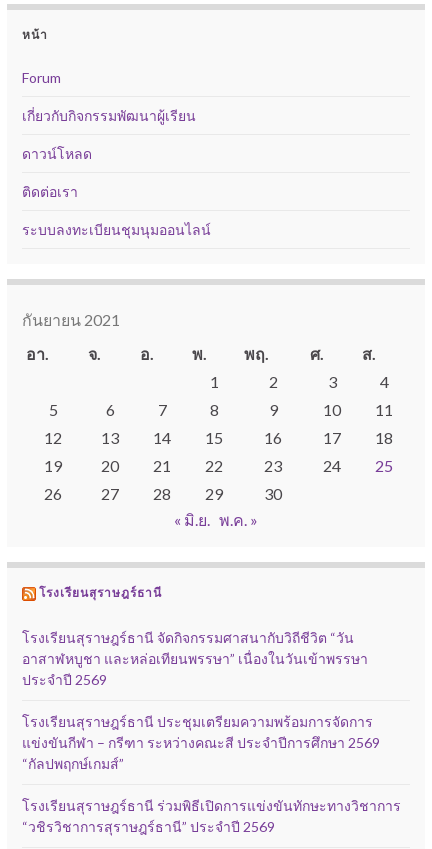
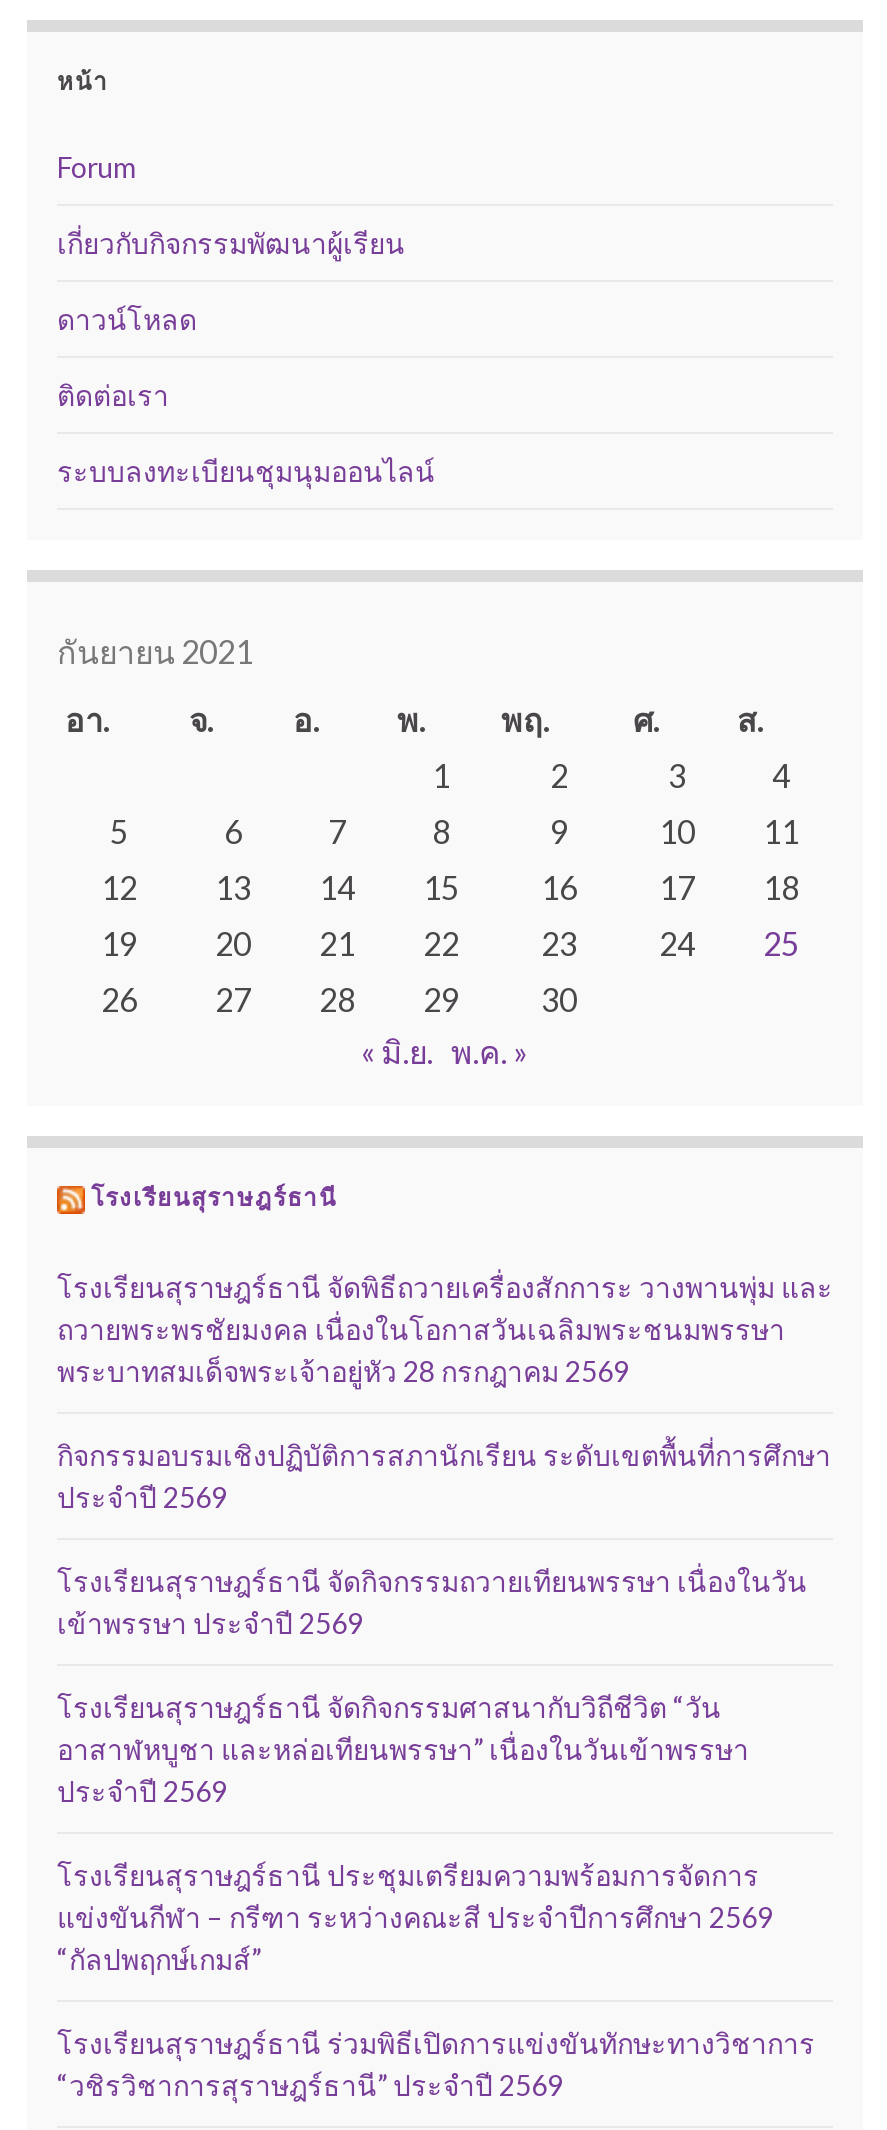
+ โรงเรียนสุราษฎร์ธานี จัดพิธีถวายเครื่องสักการะ วางพานพุ่ม และ
+ ถวายพระพรชัยมงคล เนื่องในโอกาสวันเฉลิมพระชนมพรรษา
+ พระบาทสมเด็จพระเจ้าอยู่หัว 28 กรกฎาคม 2569
+ กิจกรรมอบรมเชิงปฏิบัติการสภานักเรียน ระดับเขตพื้นที่การศึกษา
+ ประจำปี 2569
+ โรงเรียนสุราษฎร์ธานี จัดกิจกรรมถวายเทียนพรรษา เนื่องในวัน
+ เข้าพรรษา ประจำปี 2569
